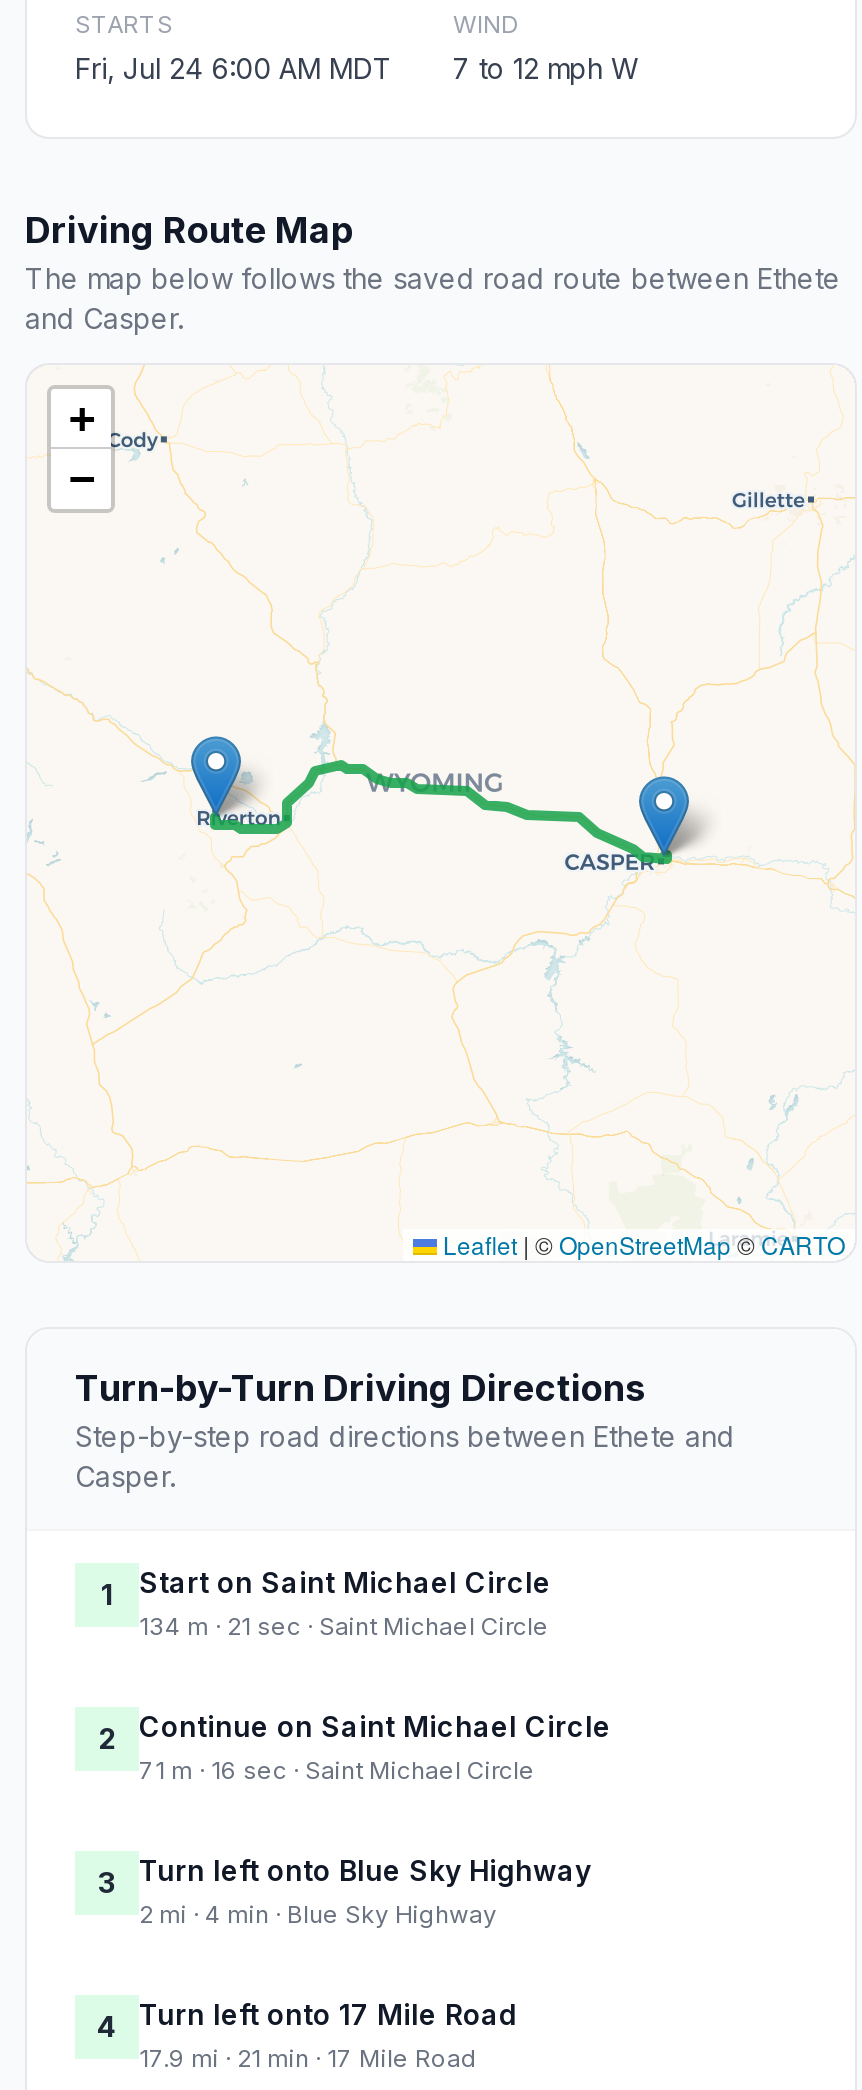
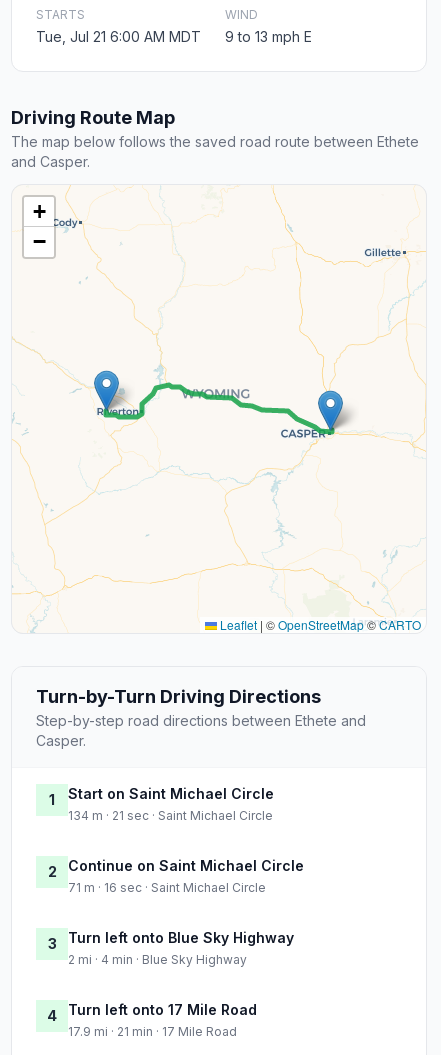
- Fri, Jul 24 6:00 AM MDT
+ Tue, Jul 21 6:00 AM MDT

- 7 to 12 mph W
+ 9 to 13 mph E
